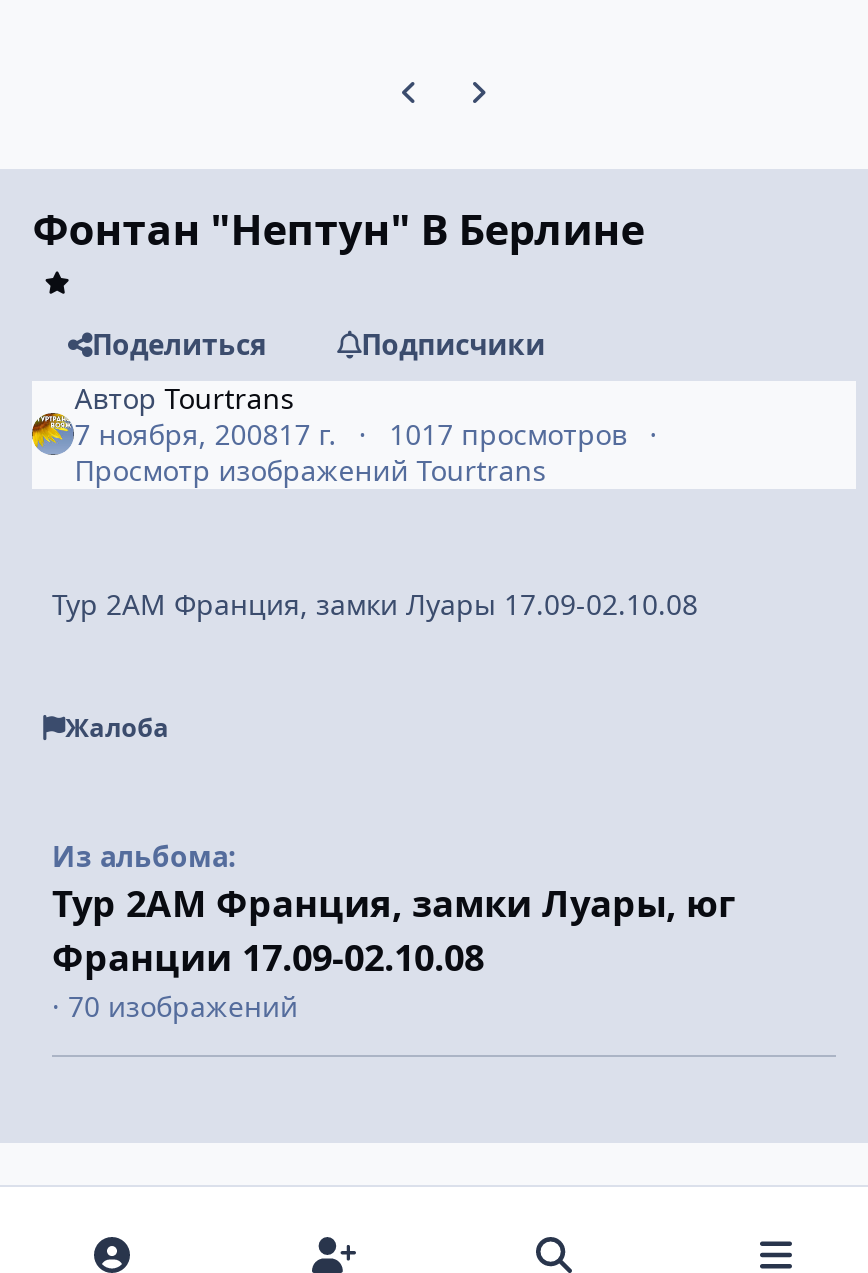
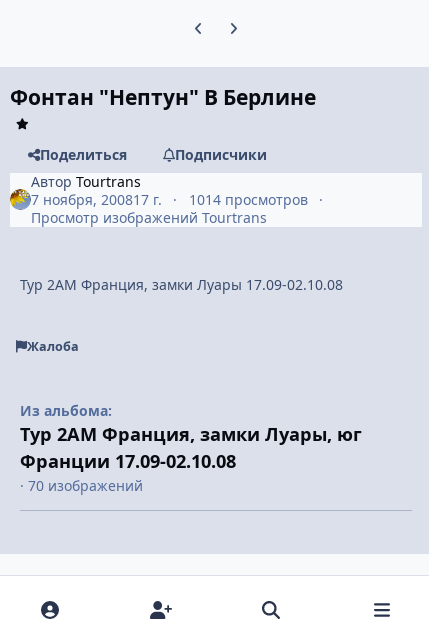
- 7 ноября, 200817 г. 1017 просмотров
+ 7 ноября, 200817 г. 1014 просмотров
